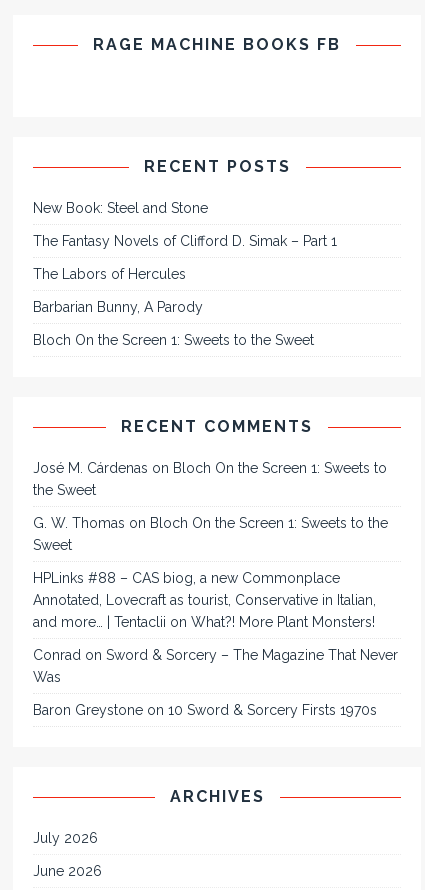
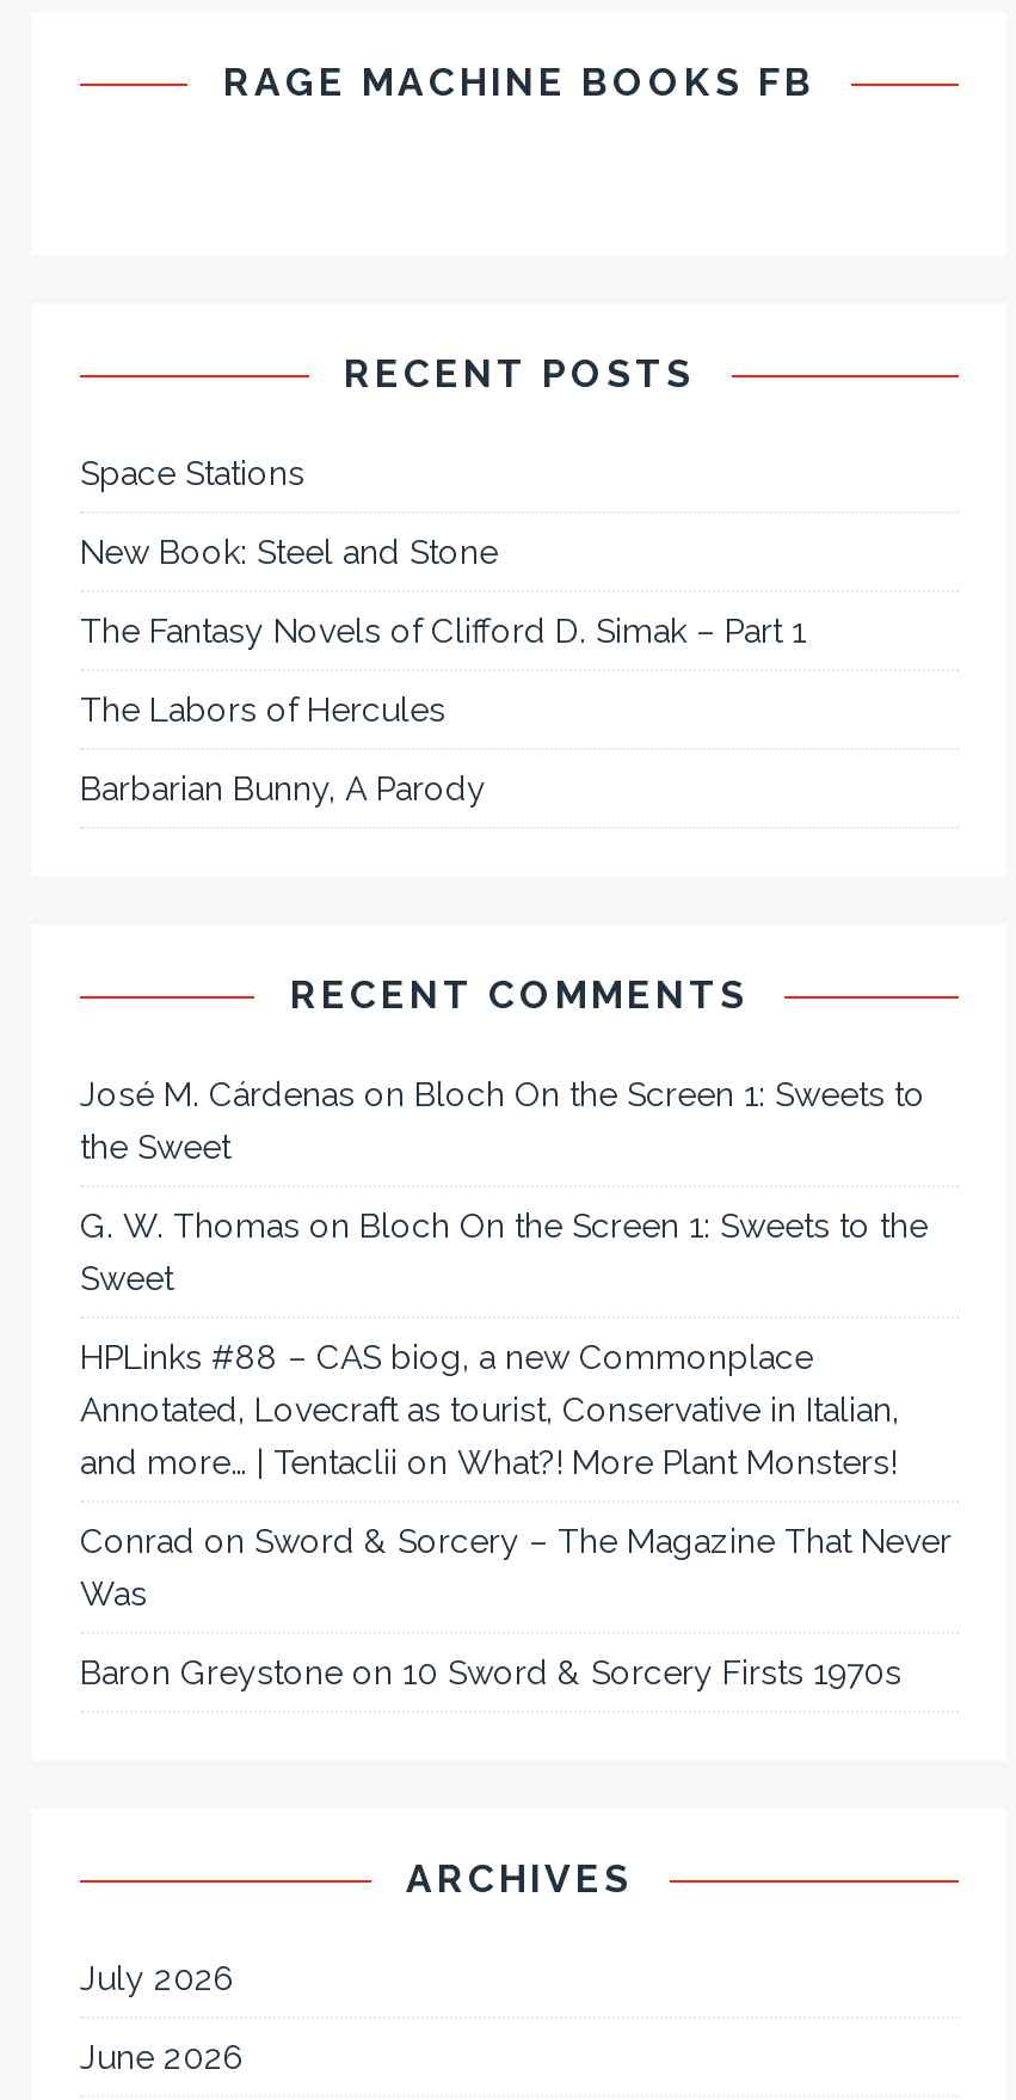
+ Space Stations

moved down: New Book: Steel and Stone | The Fantasy Novels of Clifford D. Simak – Part 1 | The Labors of Hercules | Barbarian Bunny, A Parody

- Bloch On the Screen 1: Sweets to the Sweet
